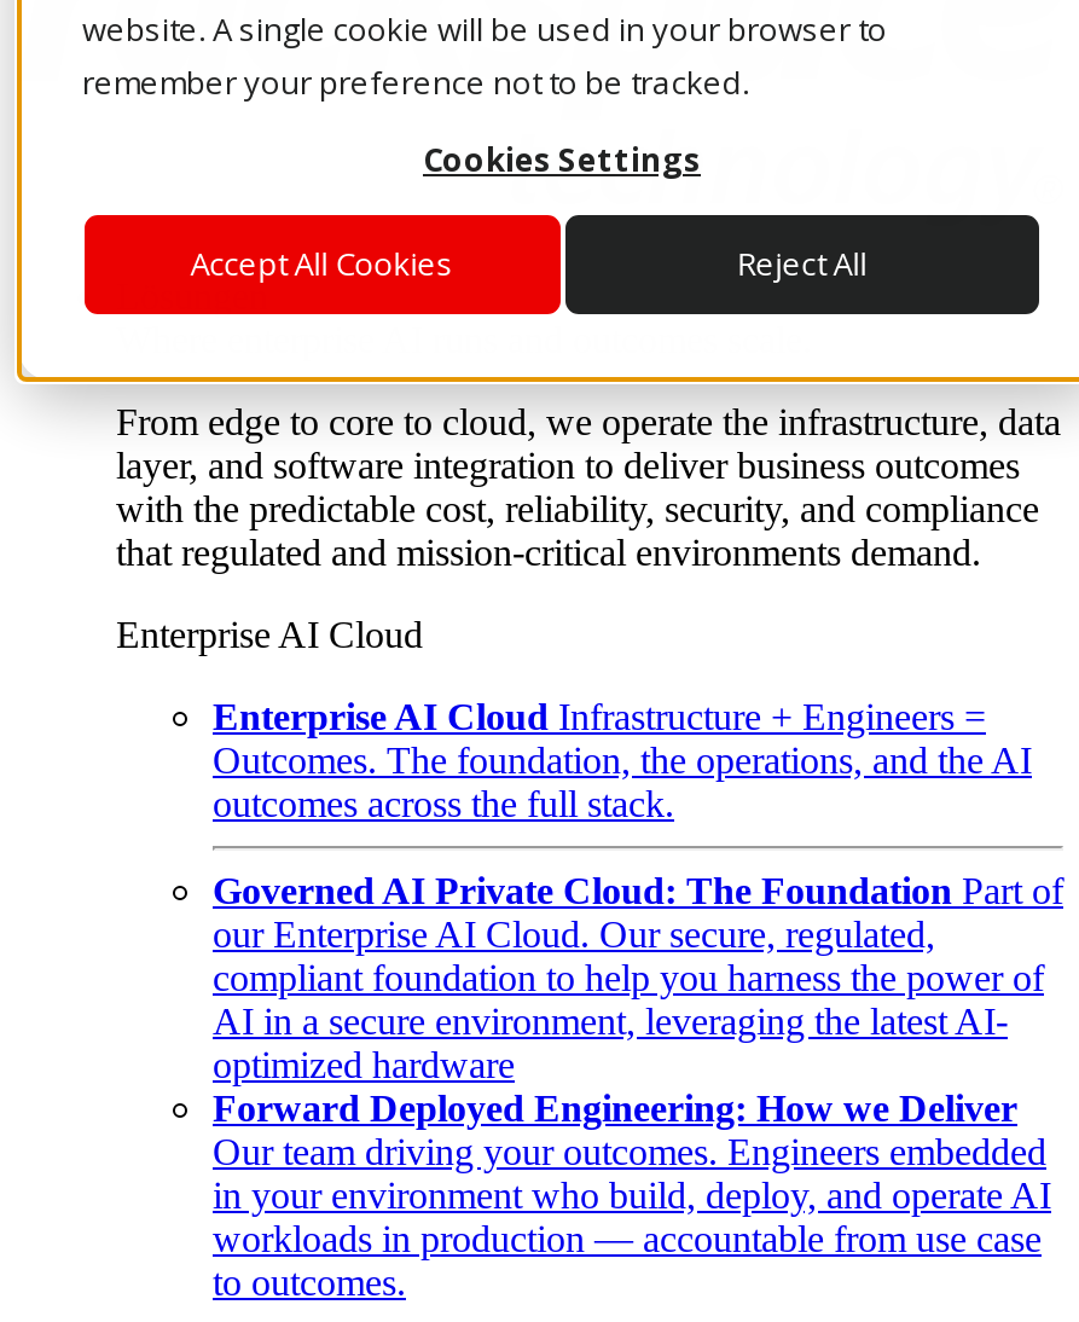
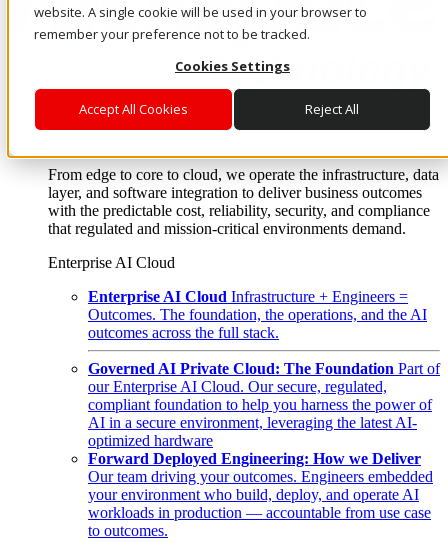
- in your environment who build, deploy, and operate AI
+ your environment who build, deploy, and operate AI
